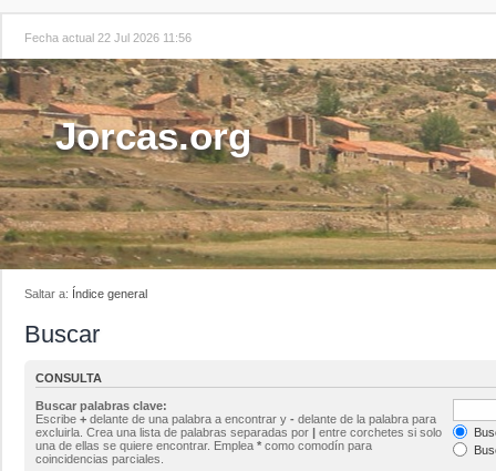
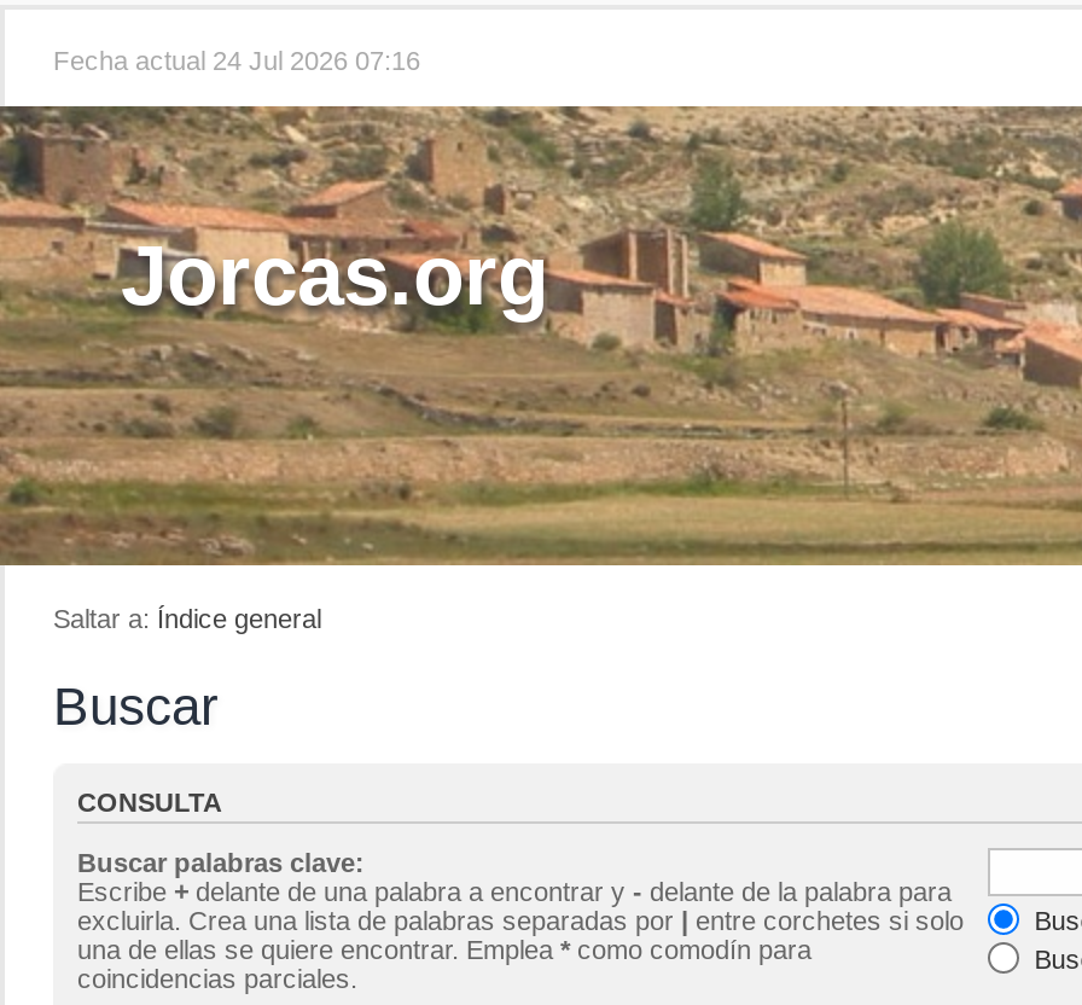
- Fecha actual 22 Jul 2026 11:56
+ Fecha actual 24 Jul 2026 07:16
